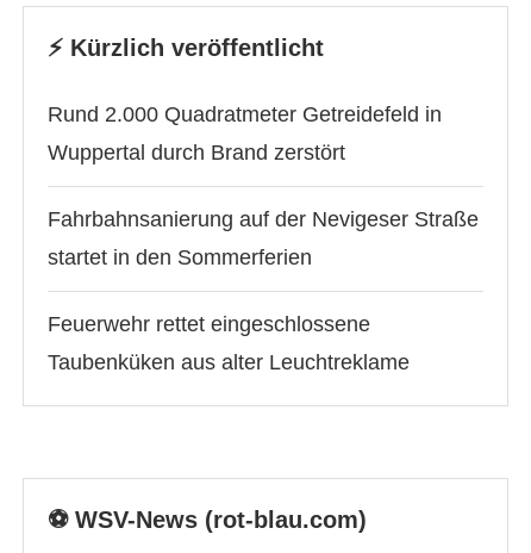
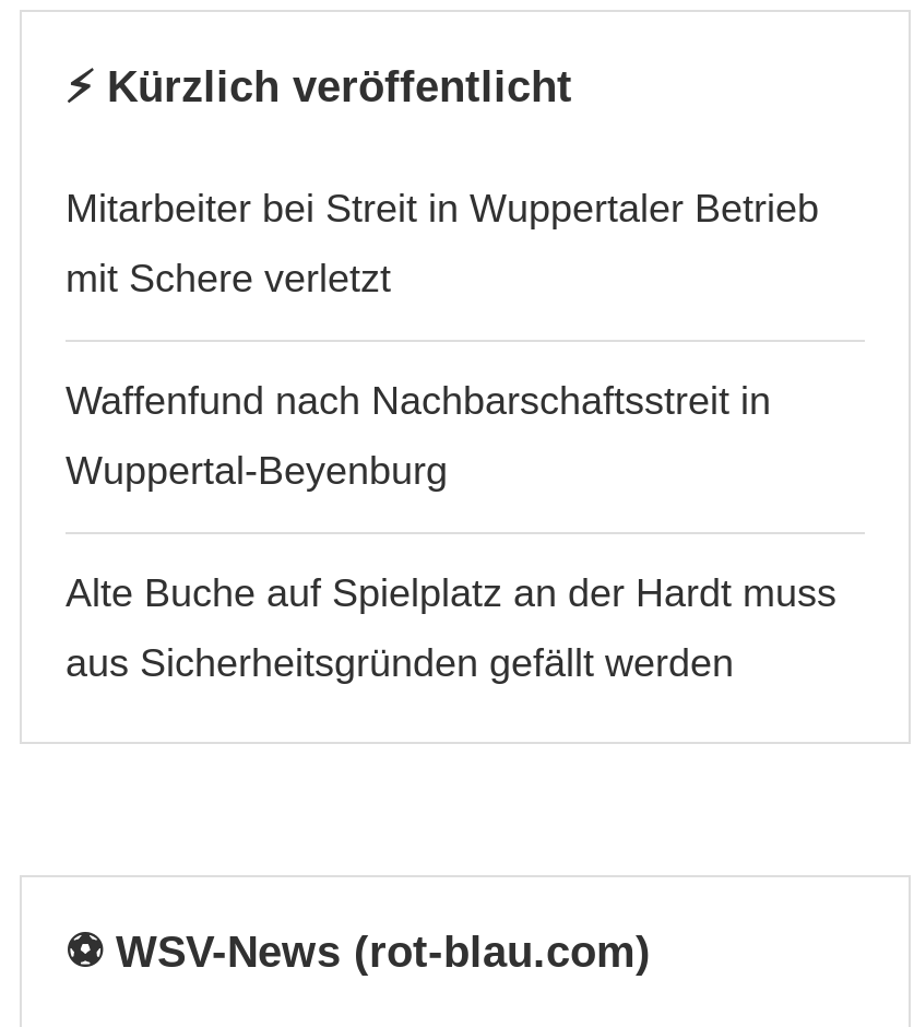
- Rund 2.000 Quadratmeter Getreidefeld in
+ Mitarbeiter bei Streit in Wuppertaler Betrieb

- Wuppertal durch Brand zerstört
+ mit Schere verletzt

- Fahrbahnsanierung auf der Nevigeser Straße
+ Waffenfund nach Nachbarschaftsstreit in

- startet in den Sommerferien
+ Wuppertal-Beyenburg

- Feuerwehr rettet eingeschlossene
+ Alte Buche auf Spielplatz an der Hardt muss

- Taubenküken aus alter Leuchtreklame
+ aus Sicherheitsgründen gefällt werden
